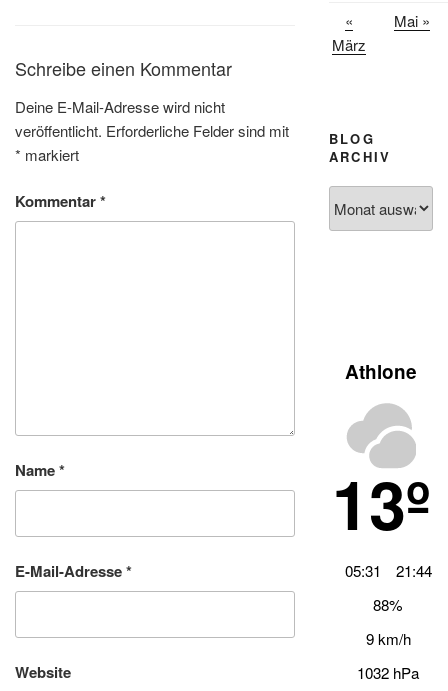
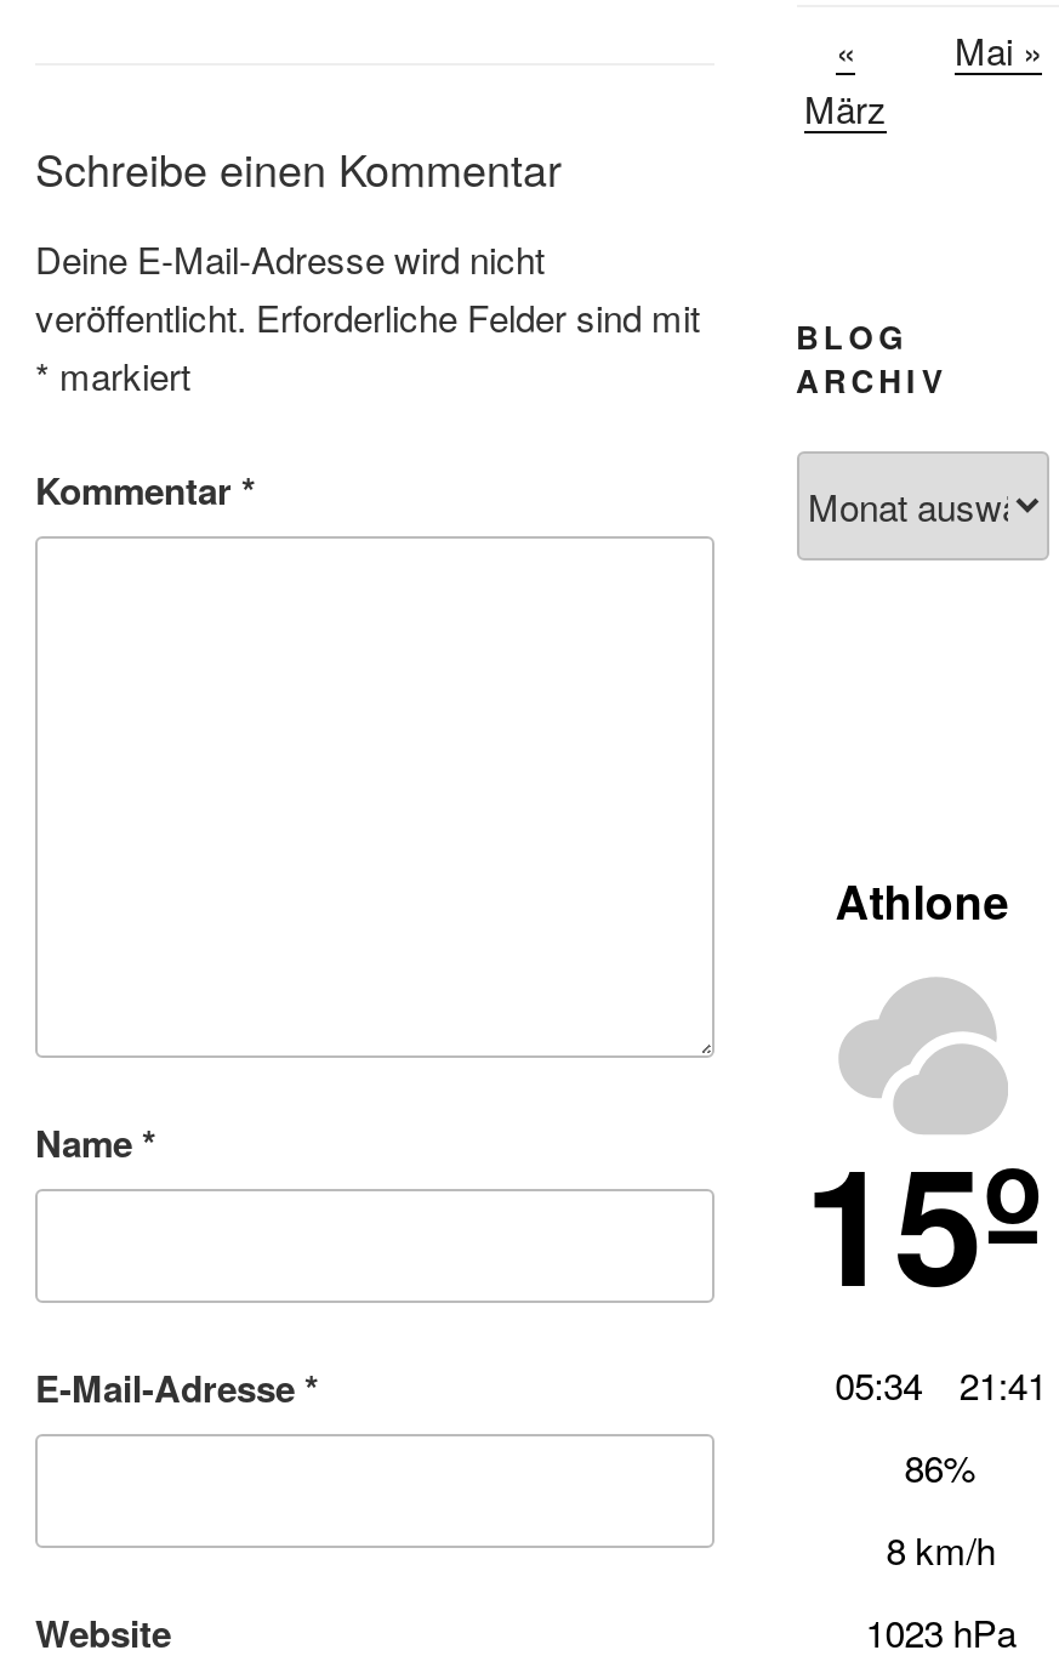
- 13º
- 05:31
- 21:44
+ 15º
+ 05:34
+ 21:41

- 88%
+ 86%

- 9 km/h
+ 8 km/h

- 1032 hPa
+ 1023 hPa
